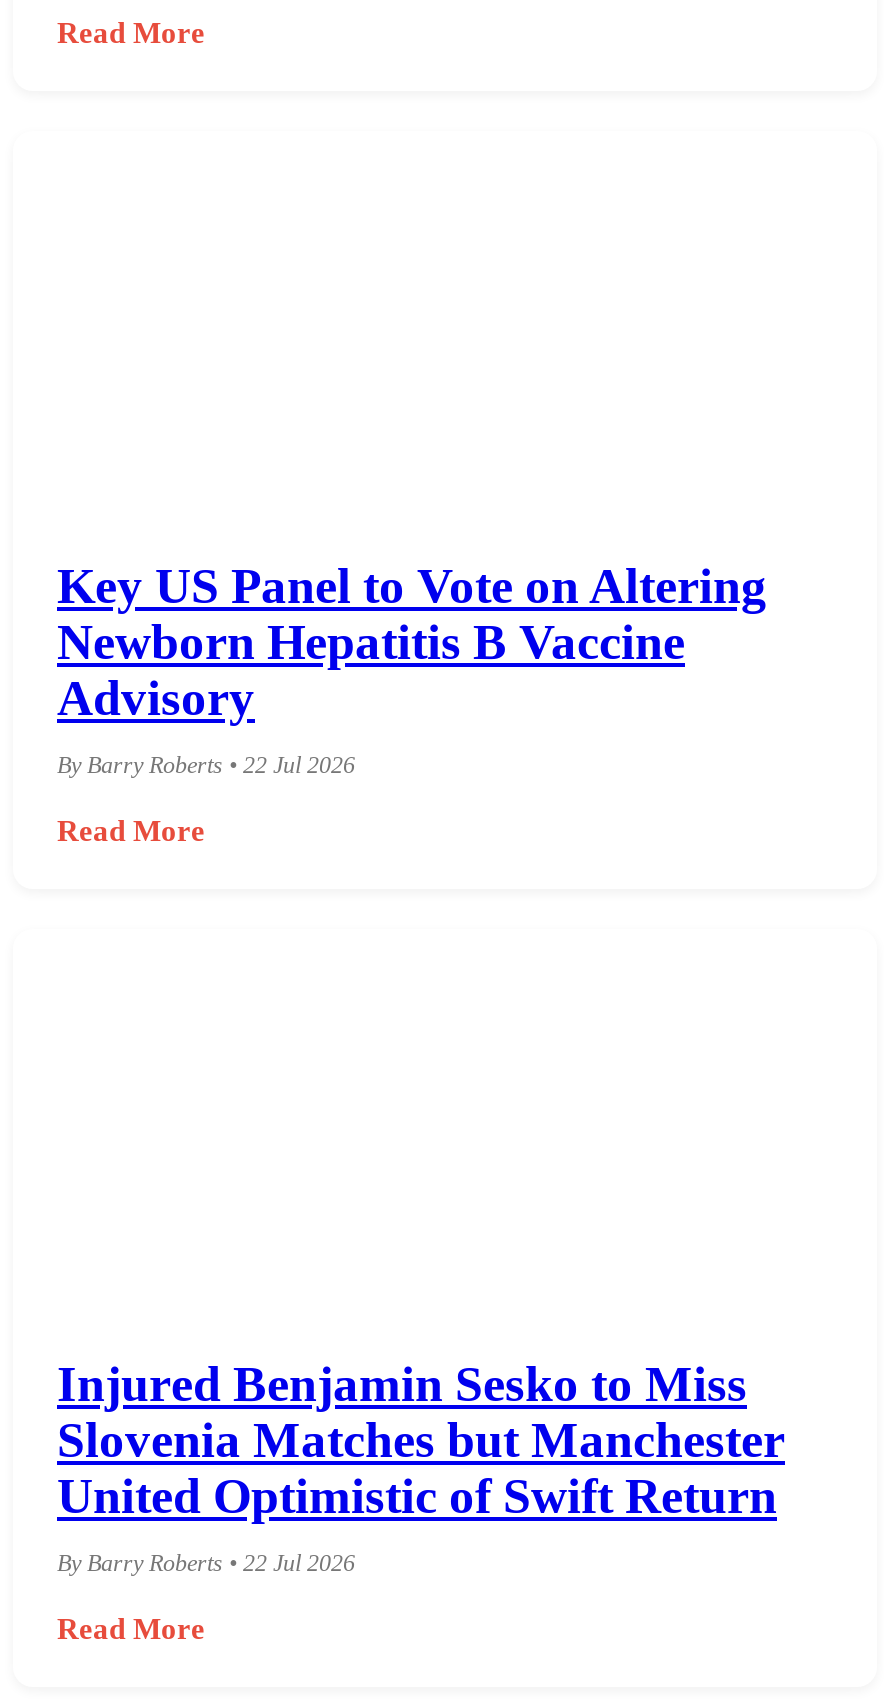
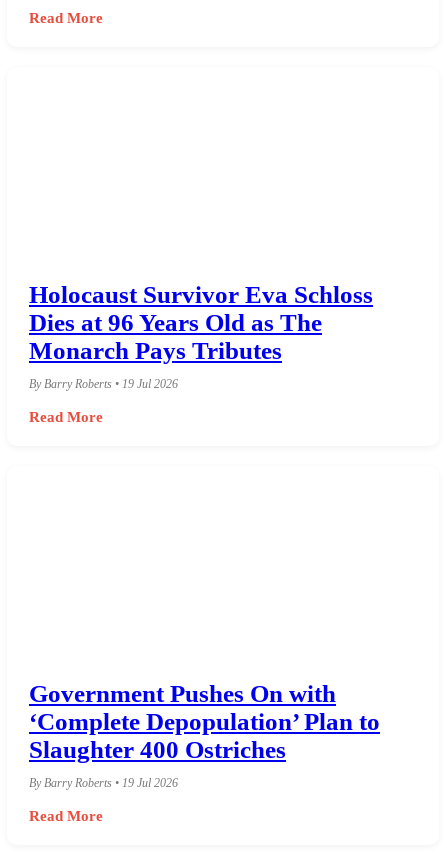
- Key US Panel to Vote on Altering
- Newborn Hepatitis B Vaccine
- Advisory
+ Holocaust Survivor Eva Schloss
+ Dies at 96 Years Old as The
+ Monarch Pays Tributes

- By Barry Roberts • 22 Jul 2026
+ By Barry Roberts • 19 Jul 2026

- Injured Benjamin Sesko to Miss
- Slovenia Matches but Manchester
- United Optimistic of Swift Return
+ Government Pushes On with
+ ‘Complete Depopulation’ Plan to
+ Slaughter 400 Ostriches

- By Barry Roberts • 22 Jul 2026
+ By Barry Roberts • 19 Jul 2026
